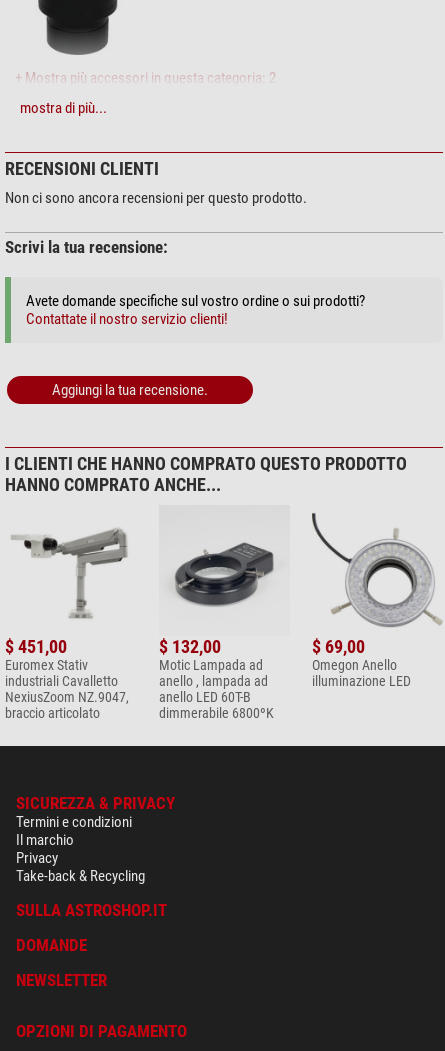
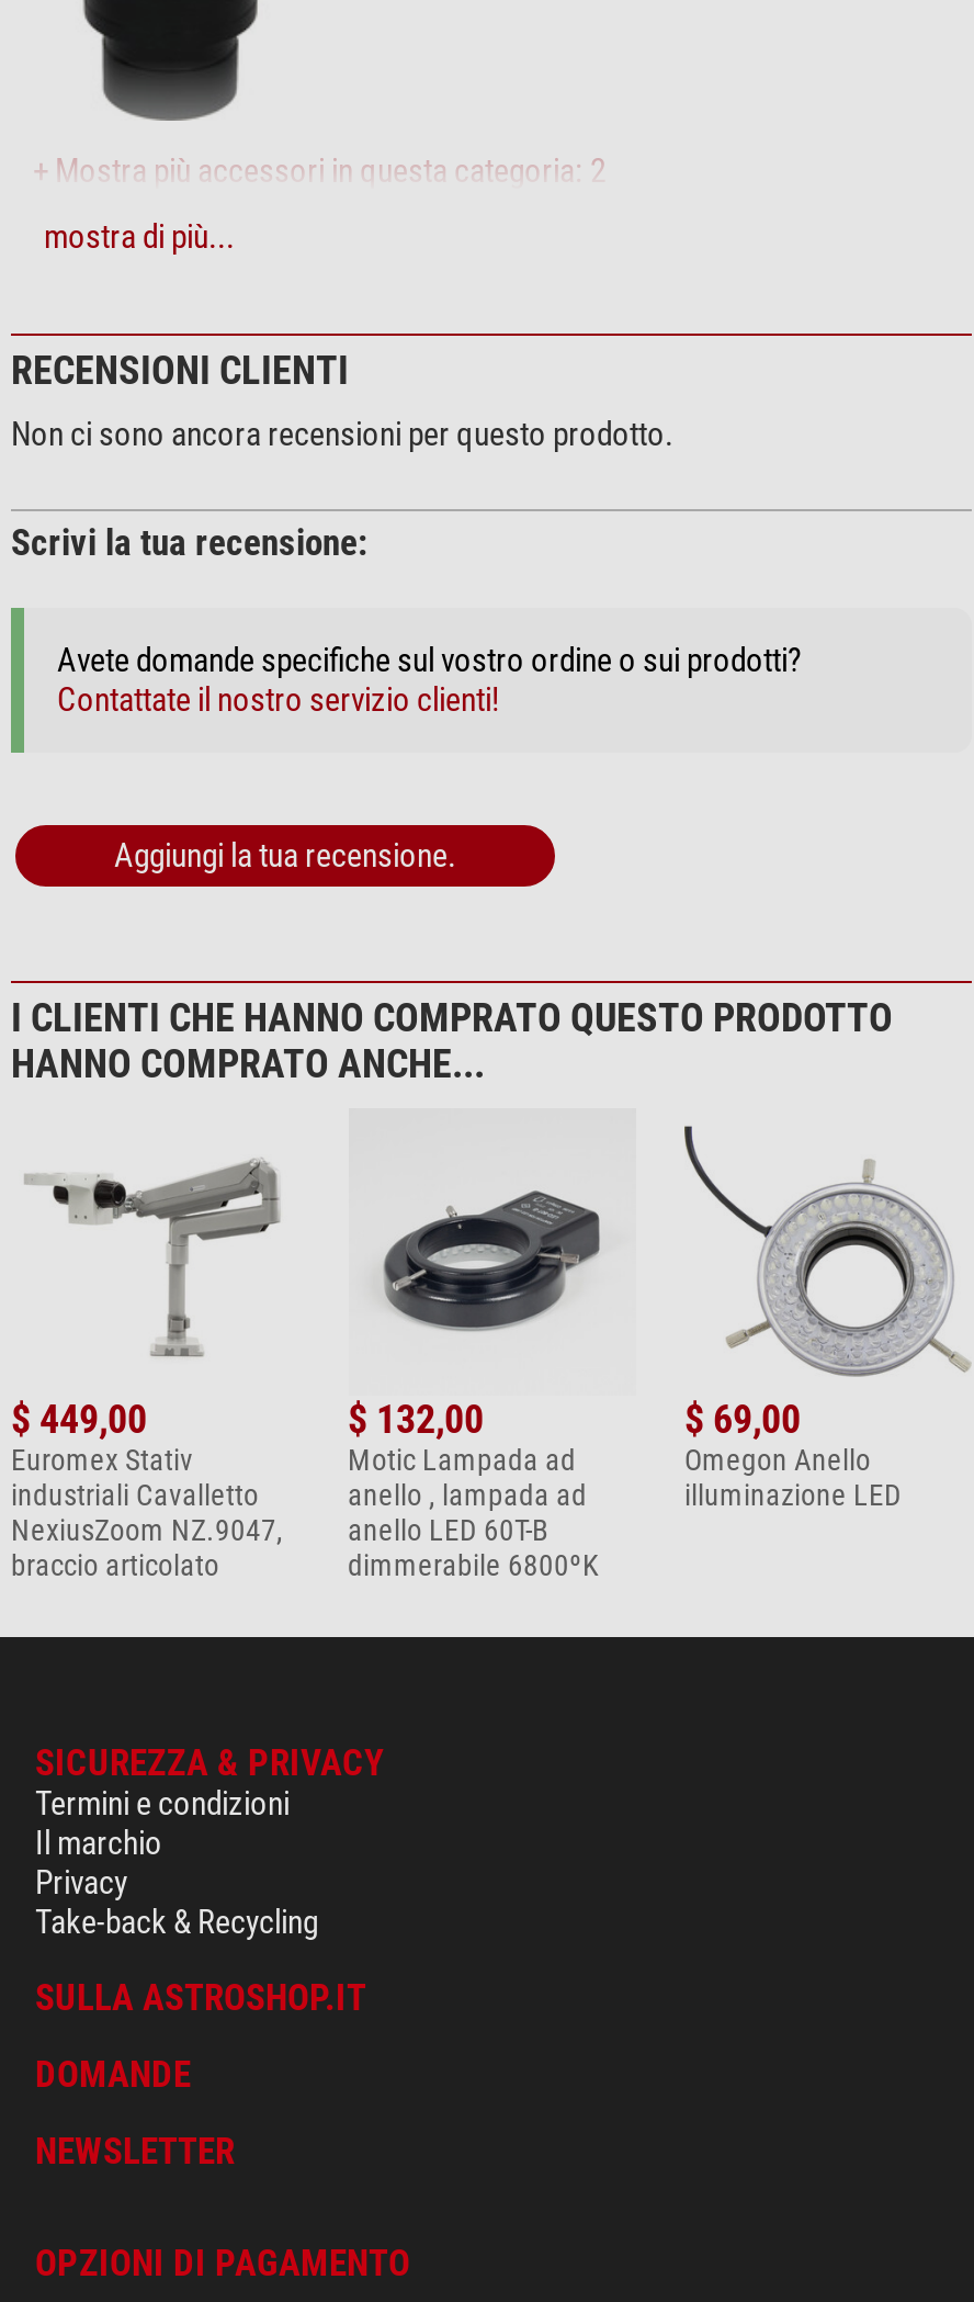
- $ 451,00
+ $ 449,00
